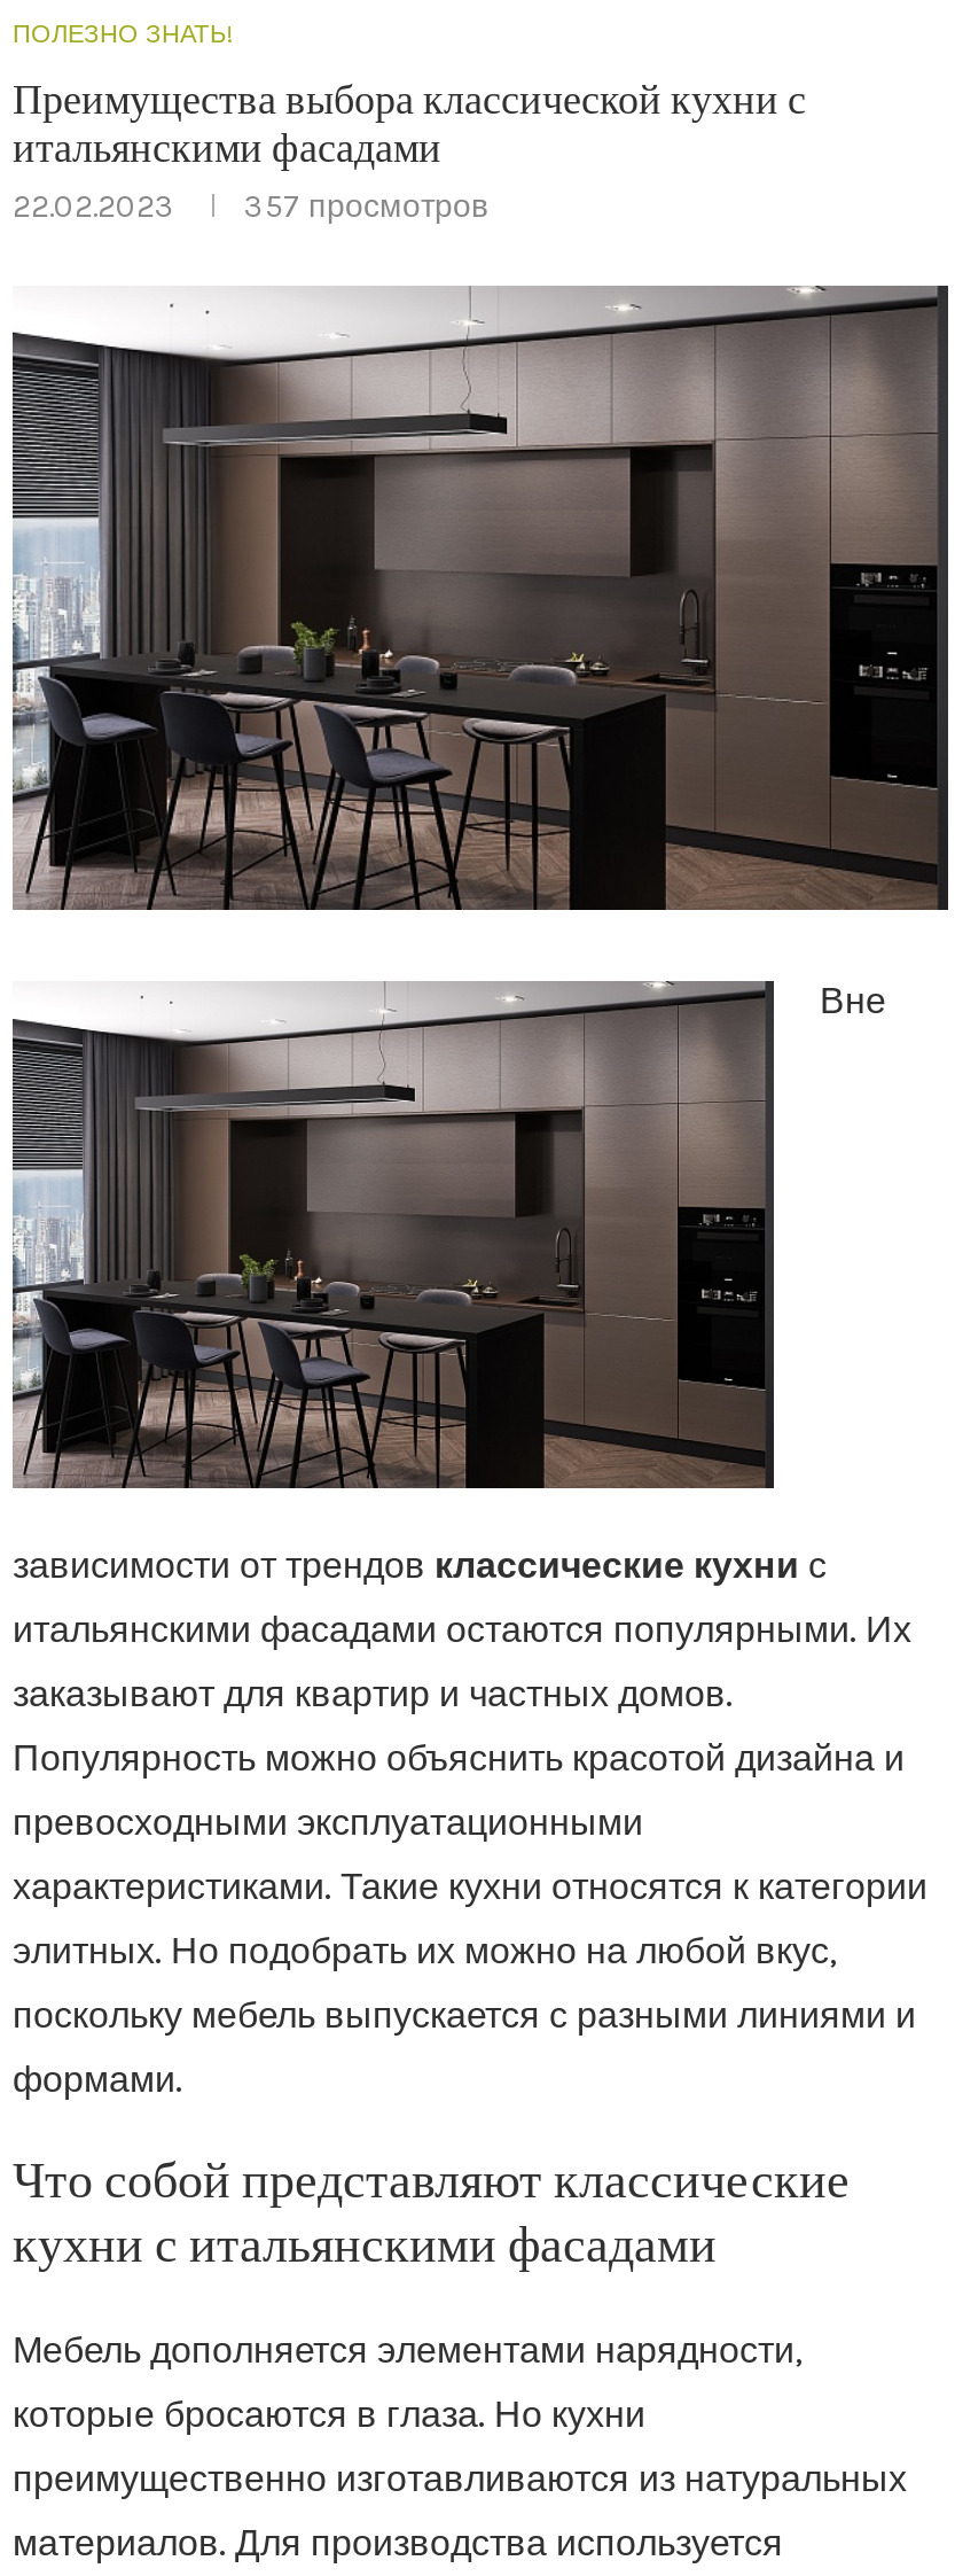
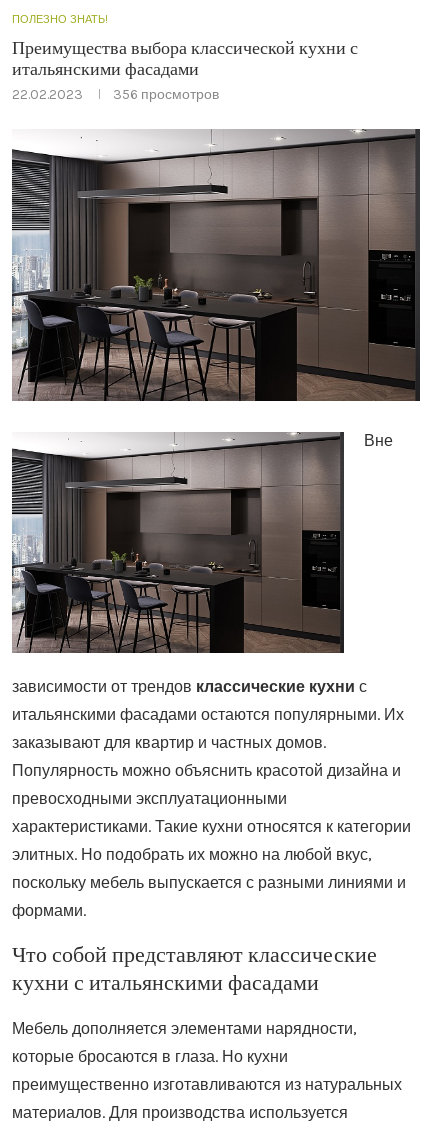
- 22.02.2023 357 просмотров
+ 22.02.2023 356 просмотров
